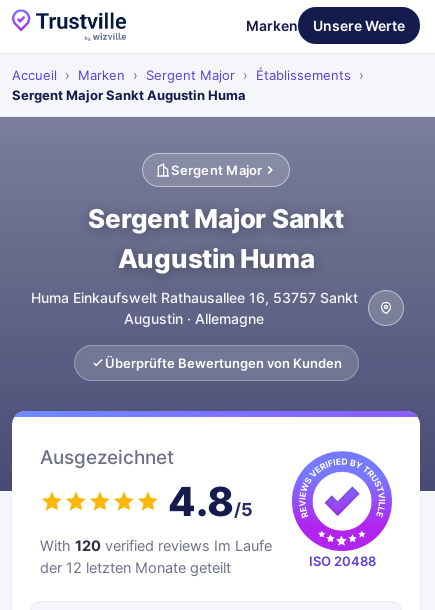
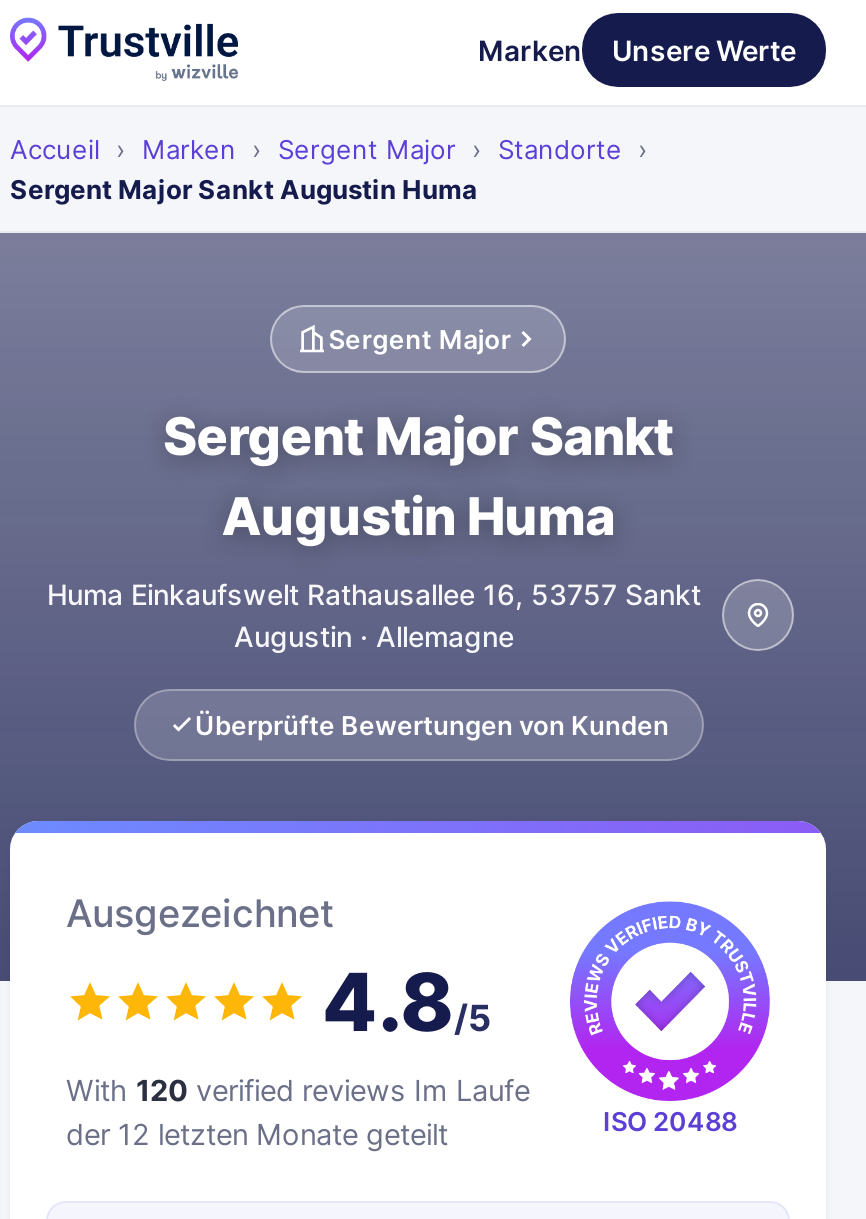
- Accueil › Marken › Sergent Major › Établissements ›
+ Accueil › Marken › Sergent Major › Standorte ›
